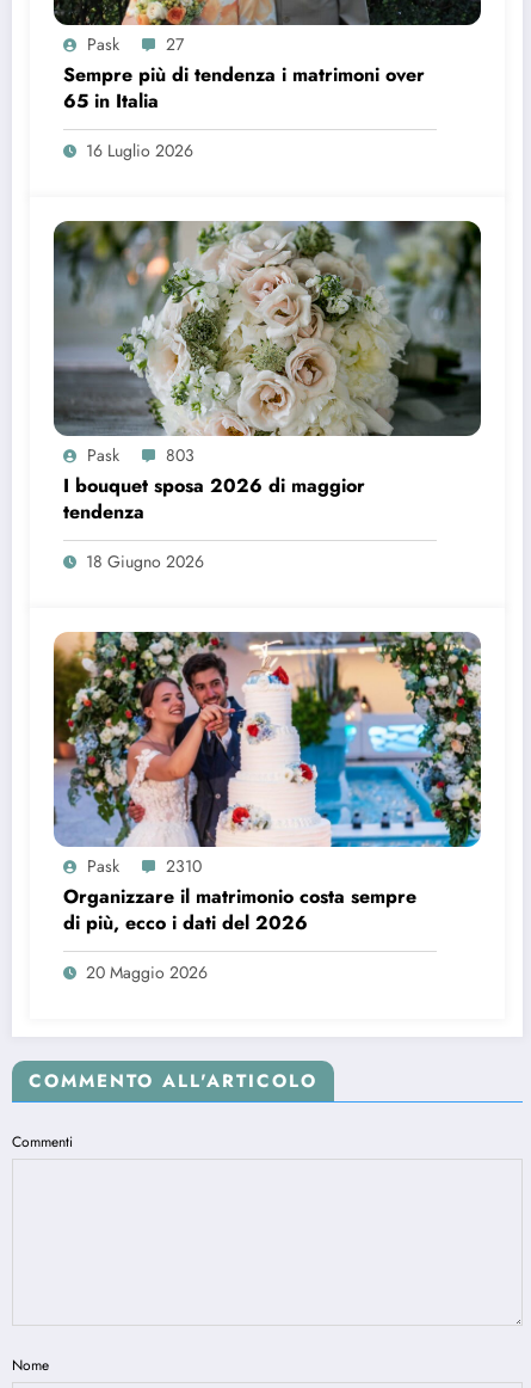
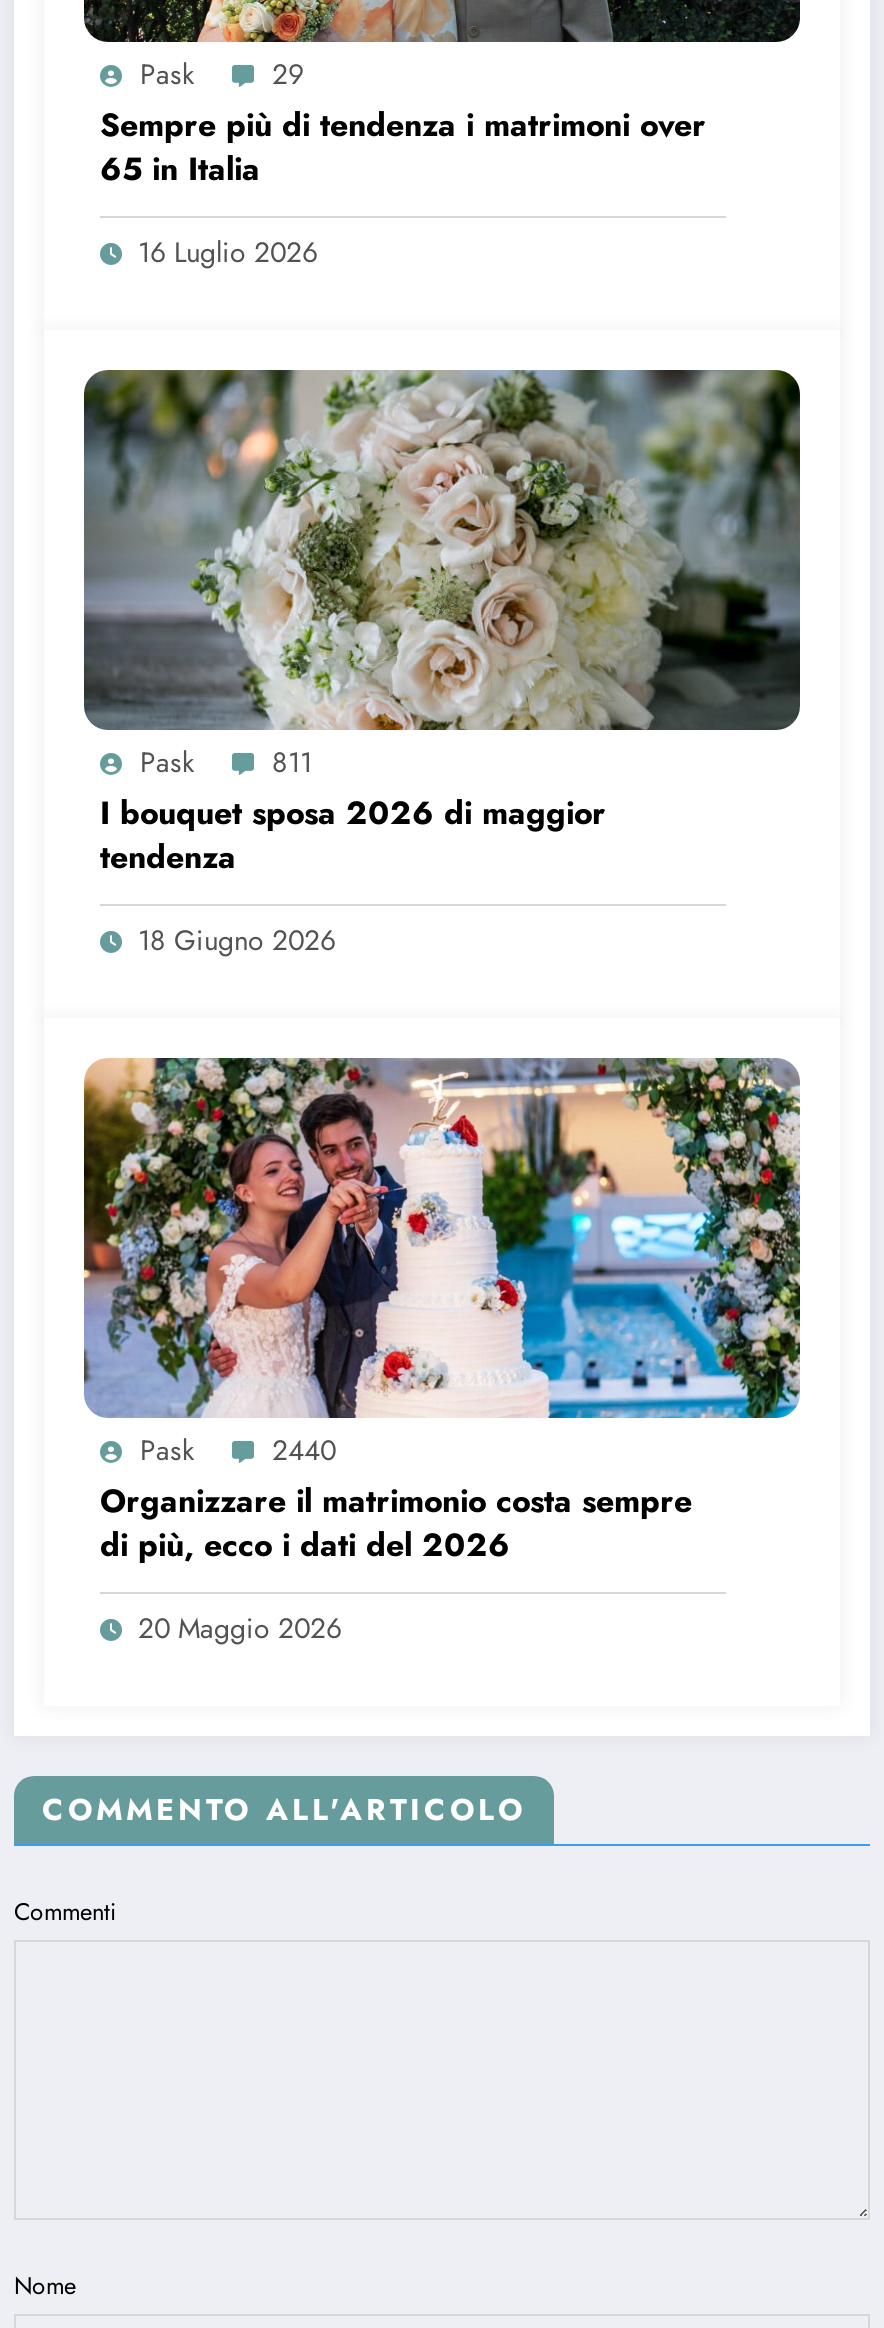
- Pask 27
+ Pask 29

- Pask 803
+ Pask 811

- Pask 2310
+ Pask 2440
